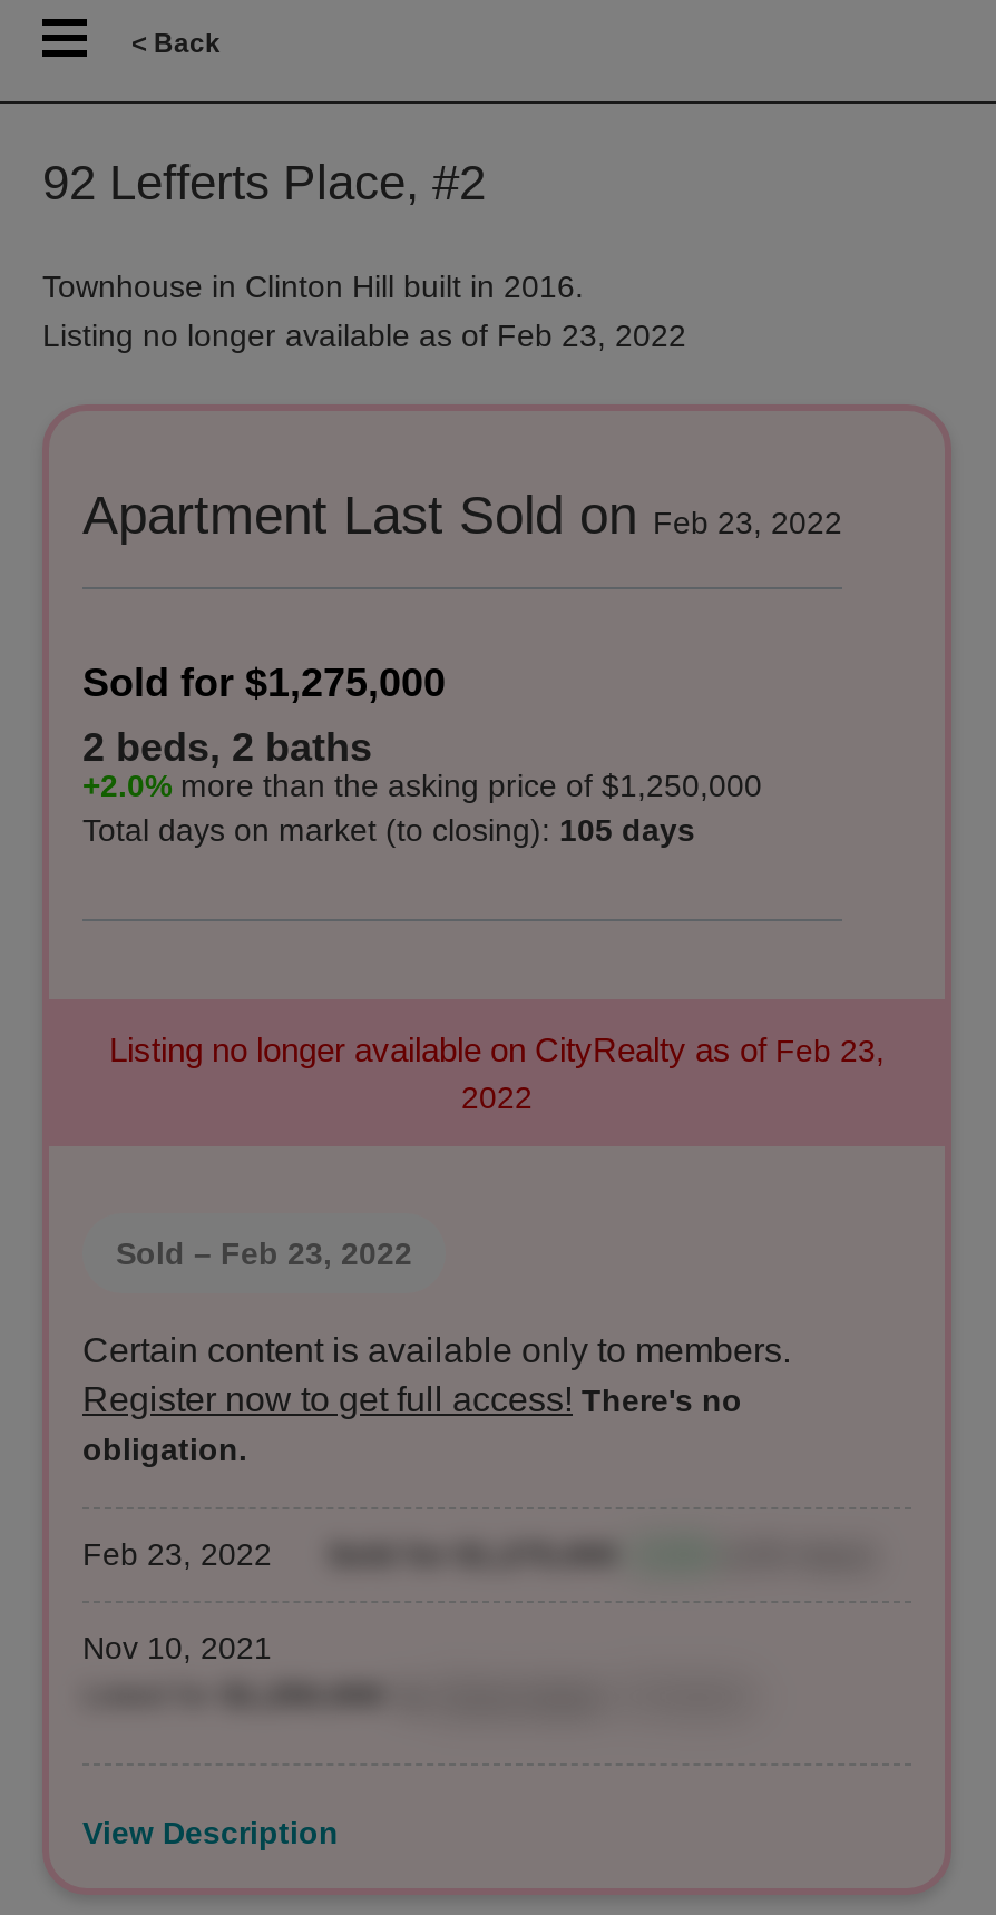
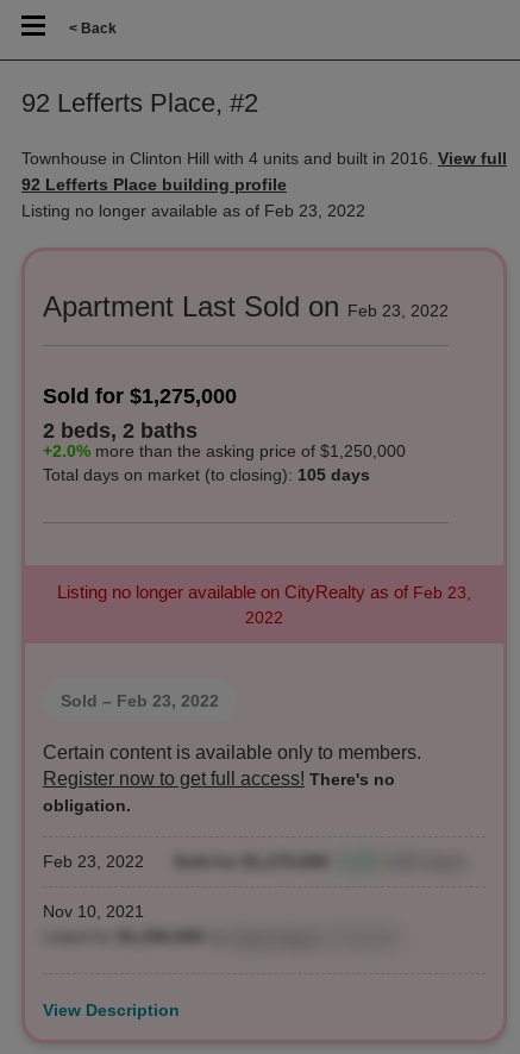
- Townhouse in Clinton Hill built in 2016.
+ Townhouse in Clinton Hill with 4 units and built in 2016. View full
+ 92 Lefferts Place building profile
